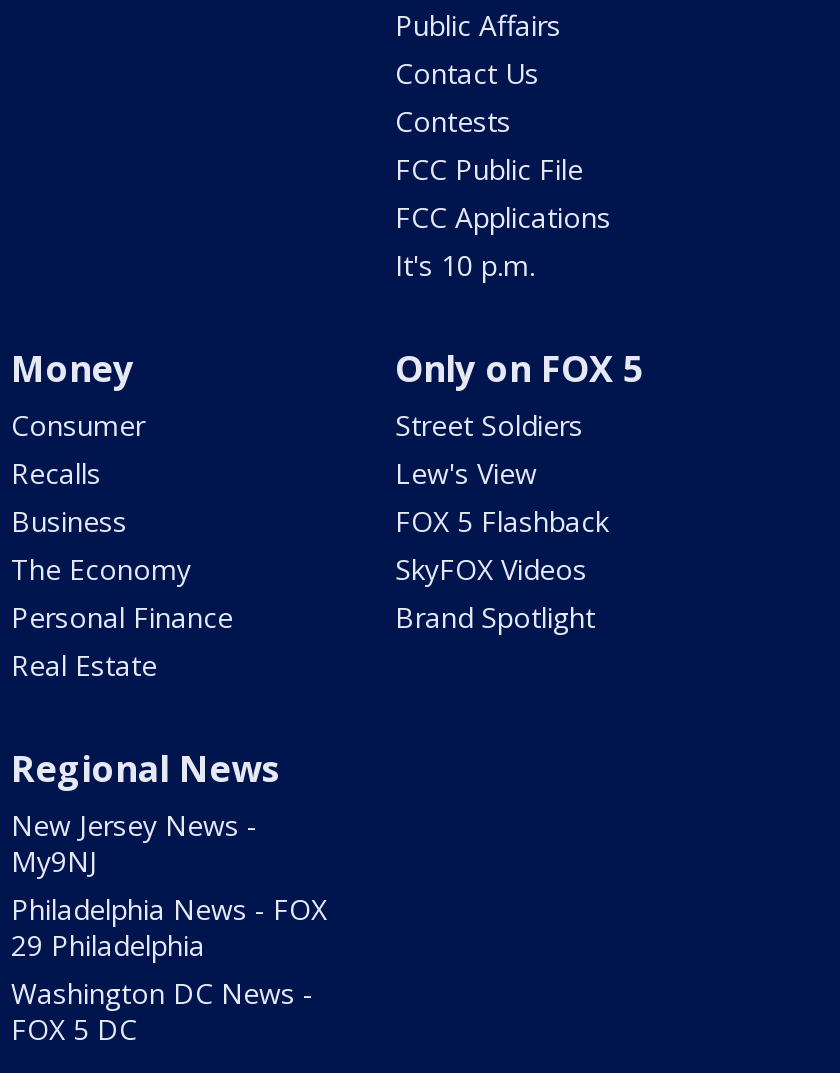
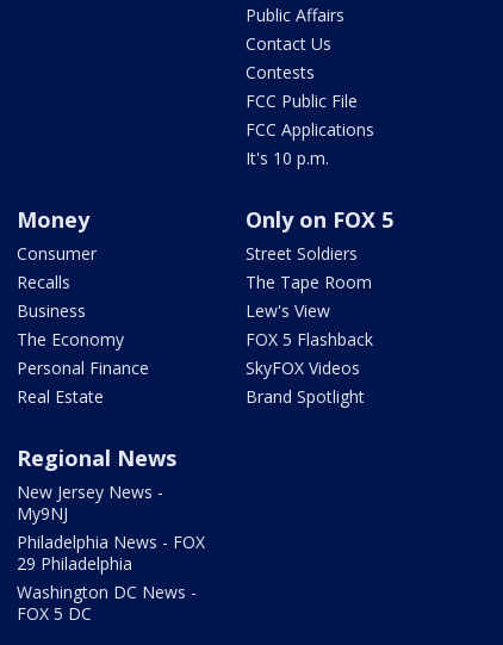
moved down: Lew's View | FOX 5 Flashback | SkyFOX Videos | Brand Spotlight

+ The Tape Room
